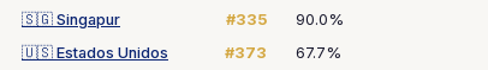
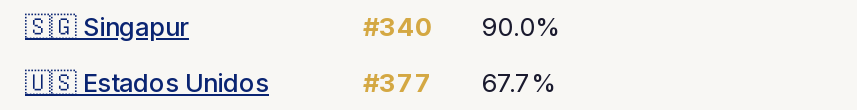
- #335 90.0%
+ #340 90.0%

- #373 67.7%
+ #377 67.7%
